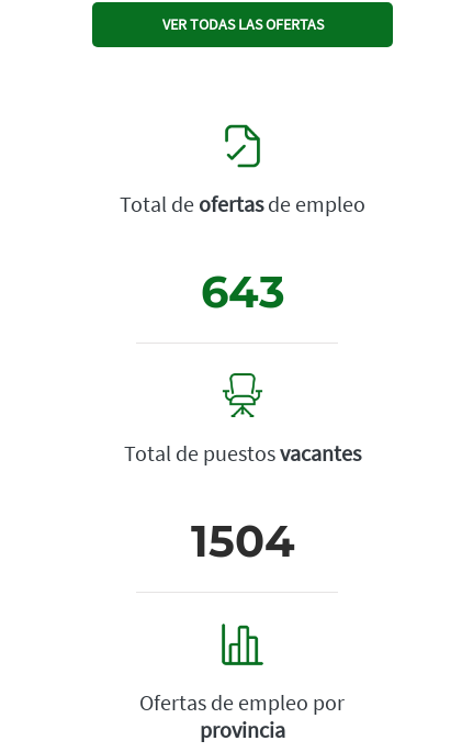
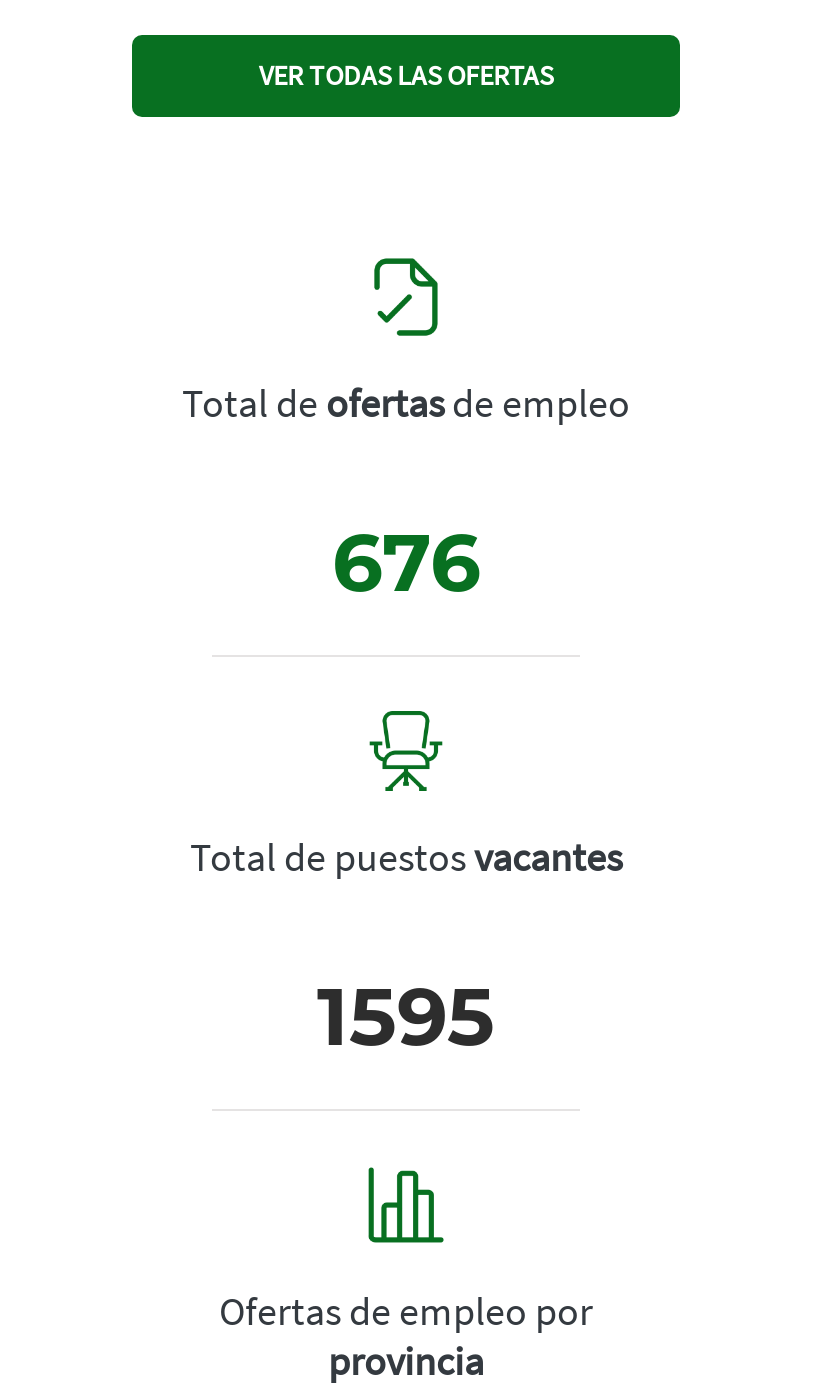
- 643
+ 676

- 1504
+ 1595
